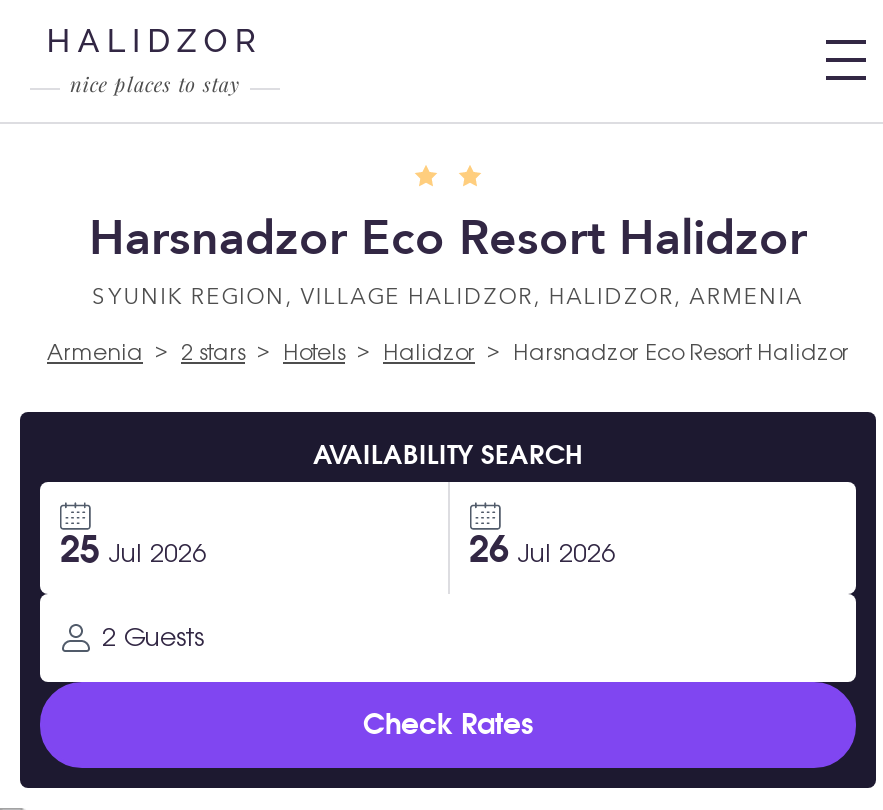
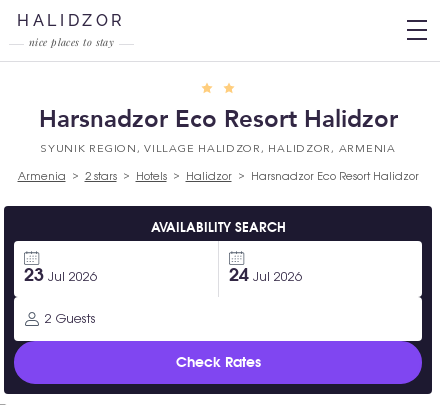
- 25 Jul 2026
+ 23 Jul 2026

- 26 Jul 2026
+ 24 Jul 2026
